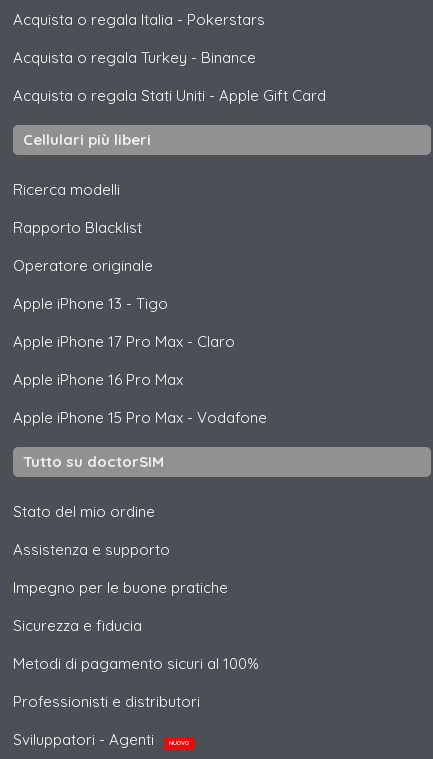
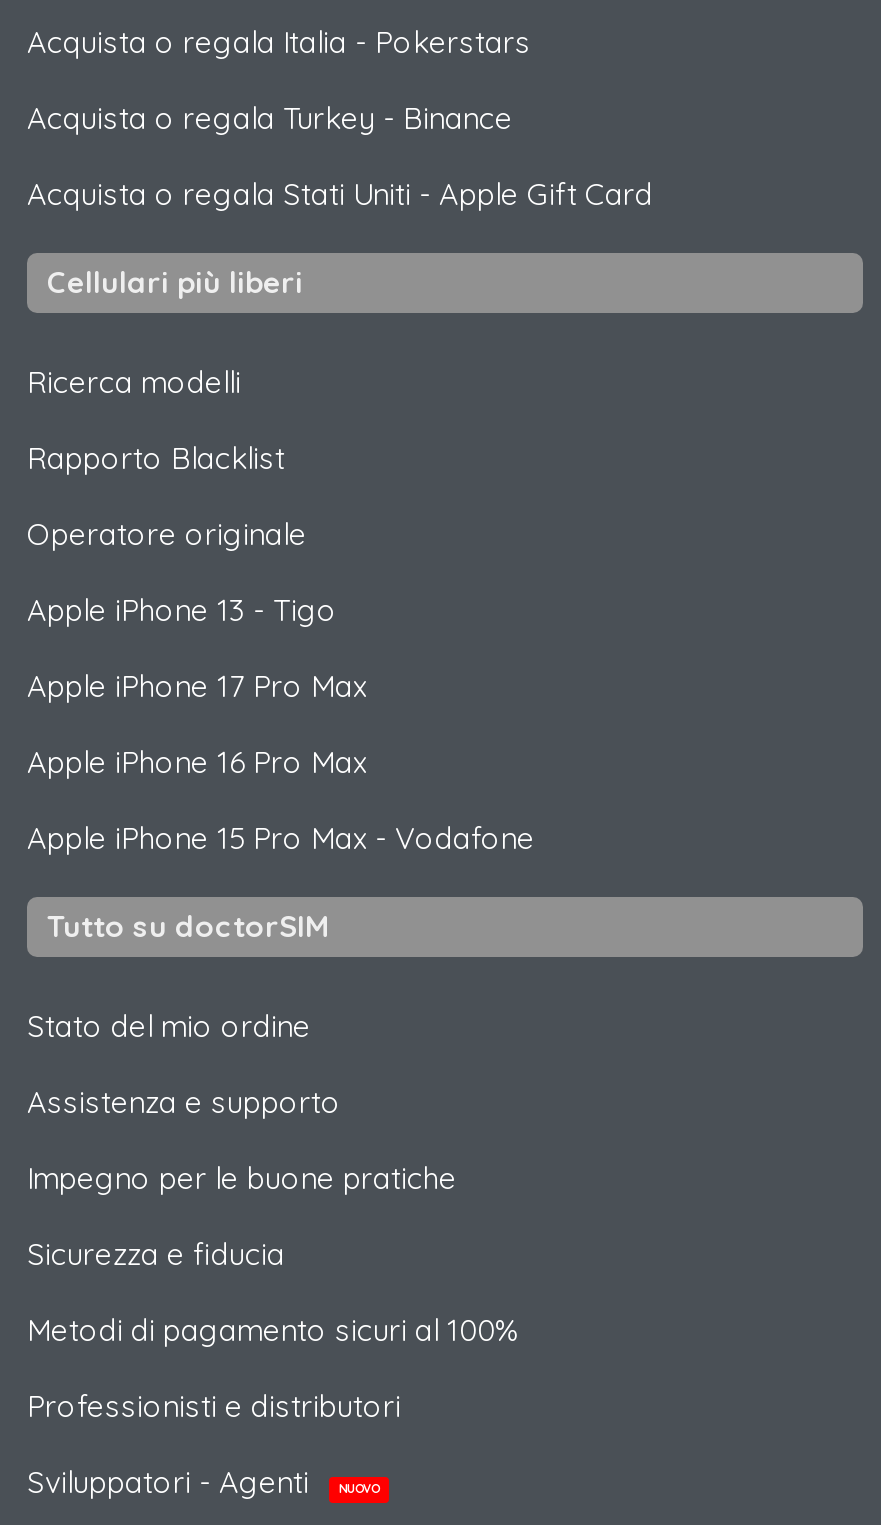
- Apple iPhone 17 Pro Max - Claro
+ Apple iPhone 17 Pro Max
